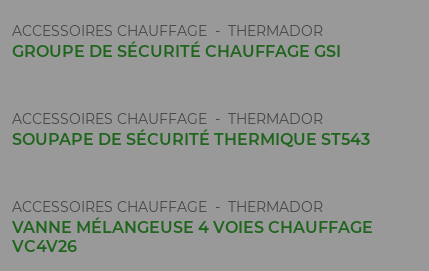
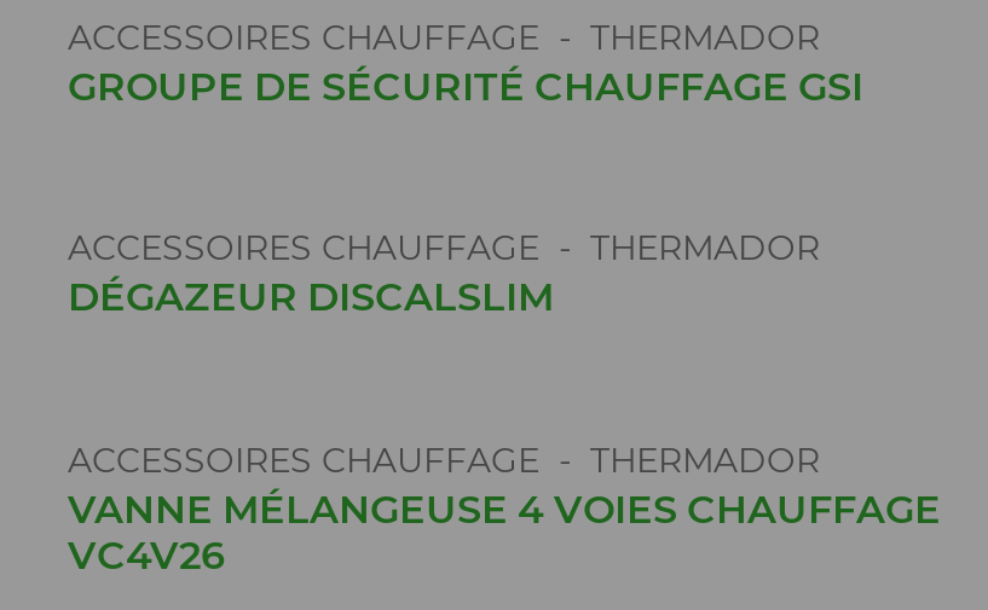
- SOUPAPE DE SÉCURITÉ THERMIQUE ST543
+ DÉGAZEUR DISCALSLIM
